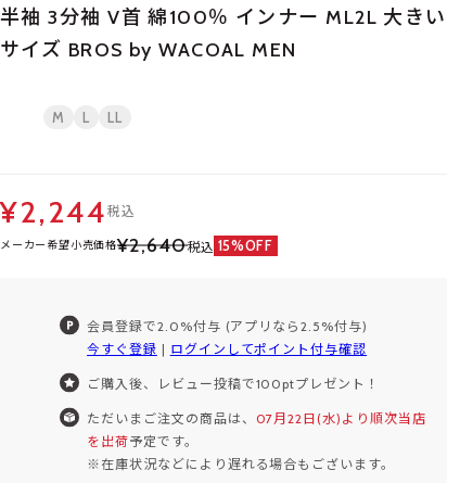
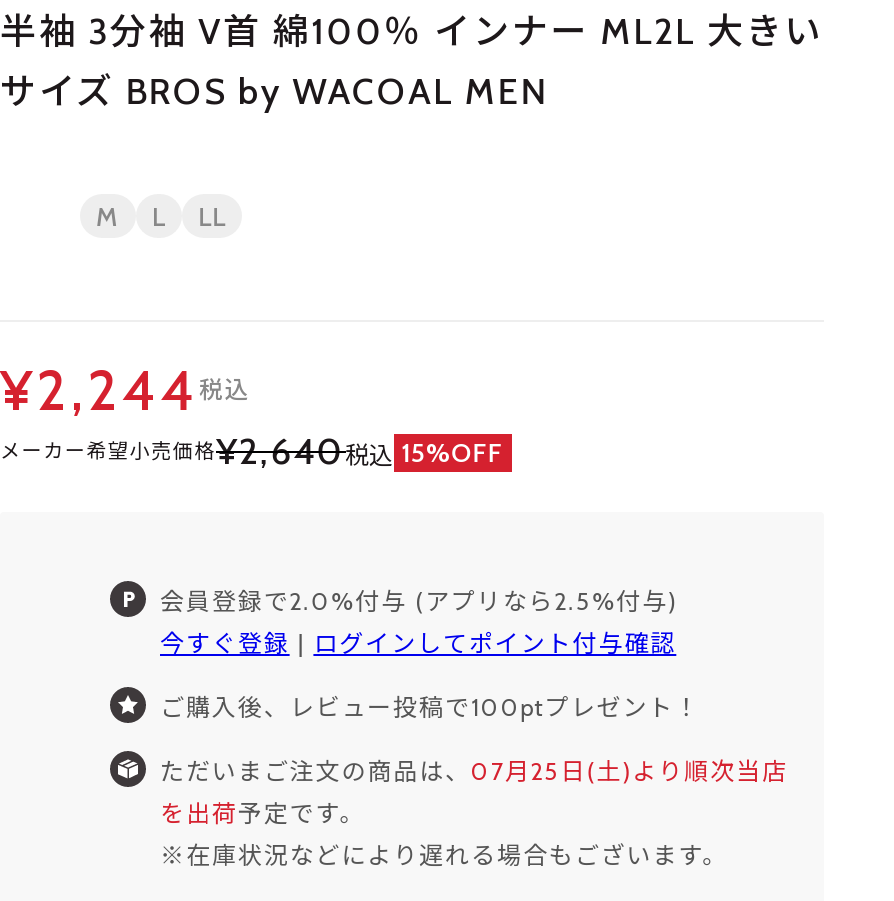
- ただいまご注文の商品は、07月22日(水)より順次当店
+ ただいまご注文の商品は、07月25日(土)より順次当店
